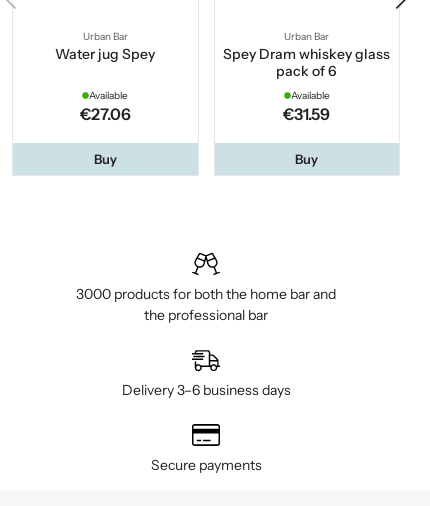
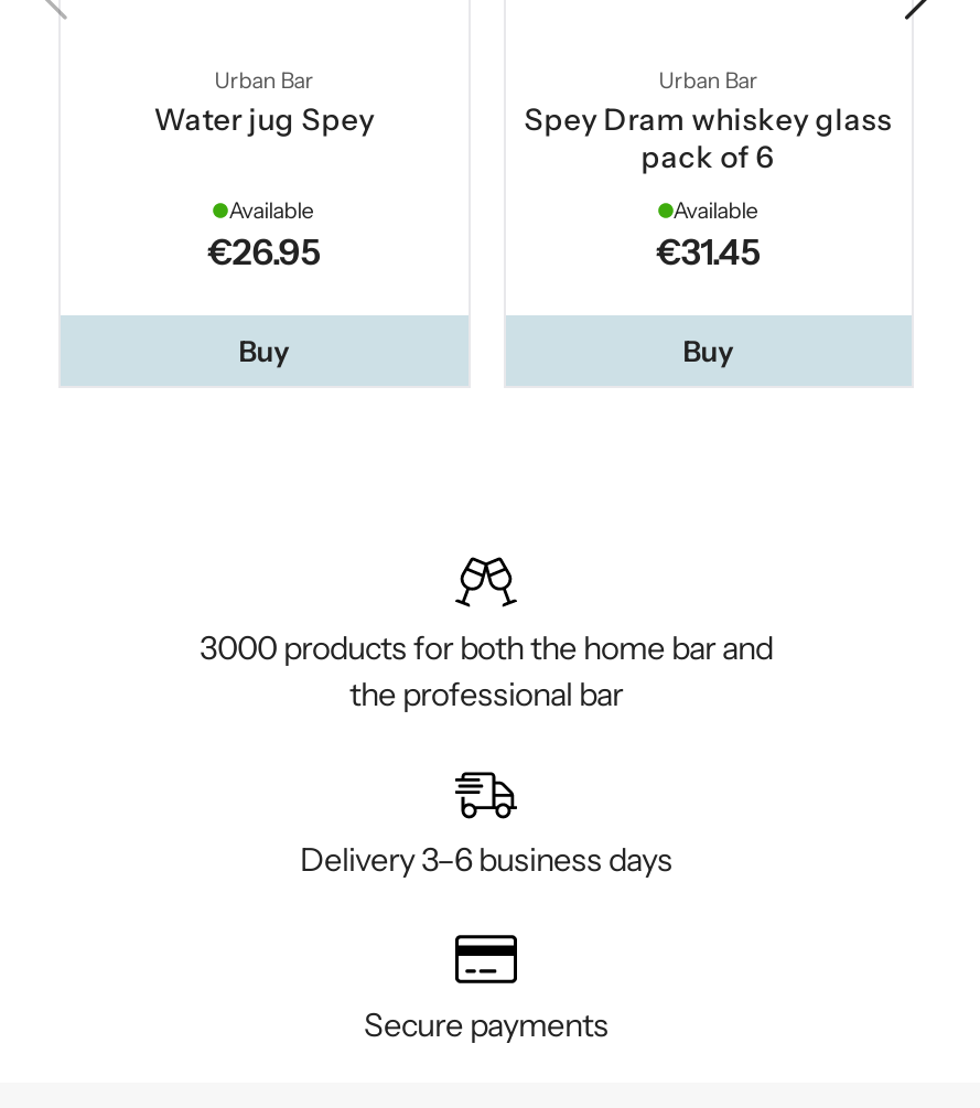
- €27.06
+ €26.95

- €31.59
+ €31.45
